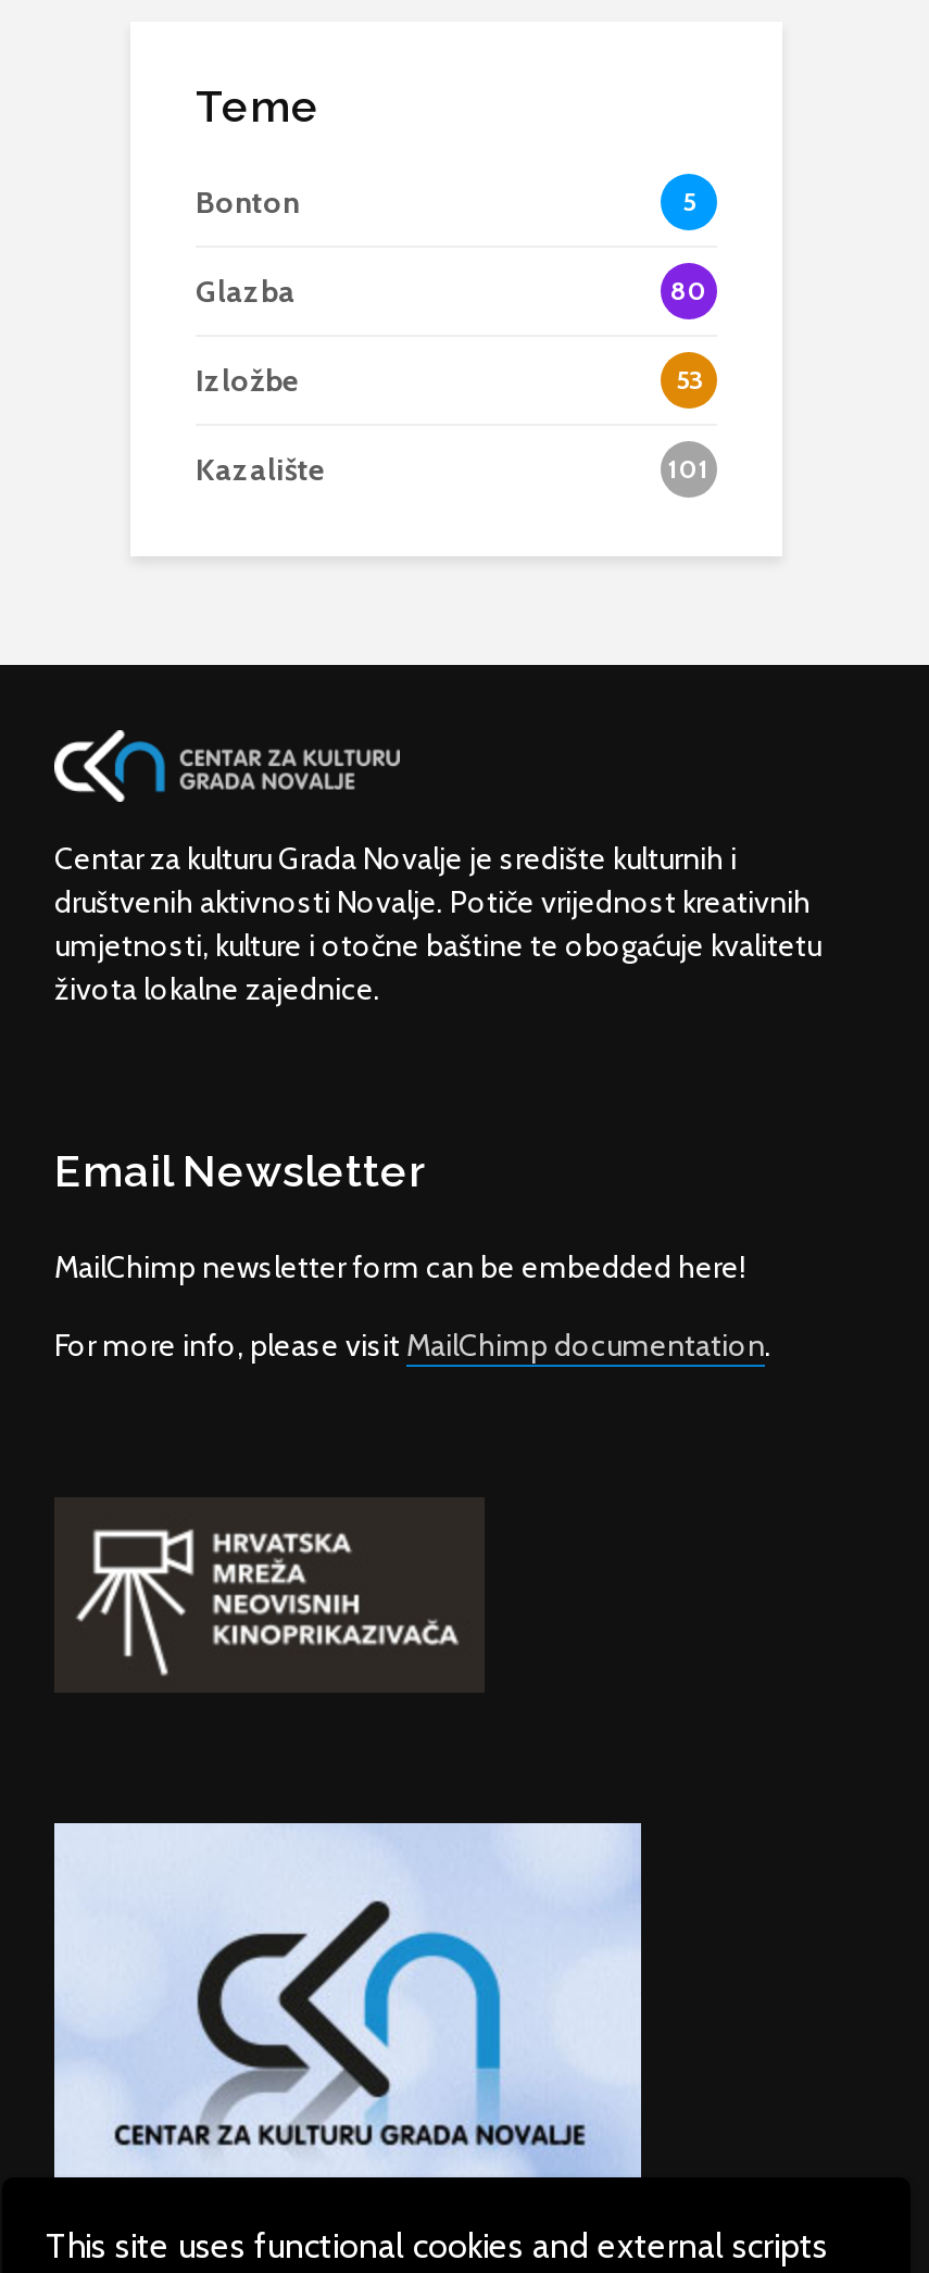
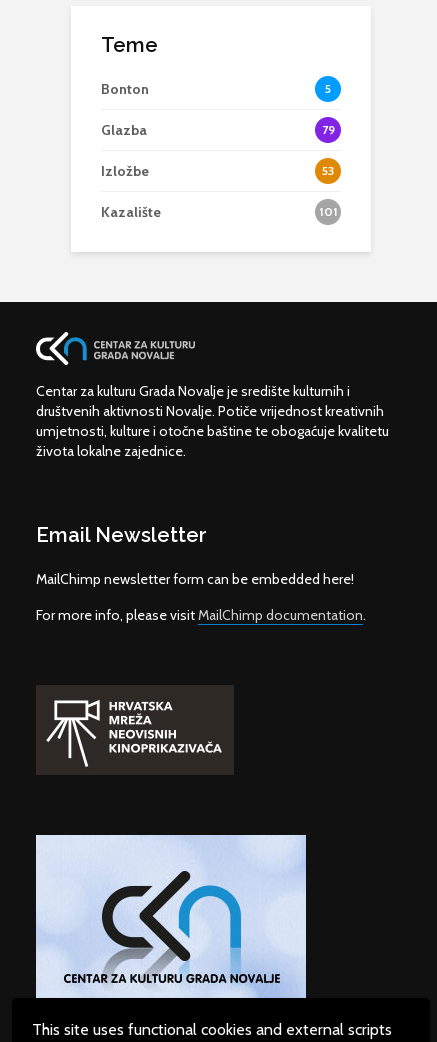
- 80
+ 79
